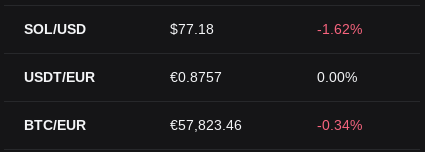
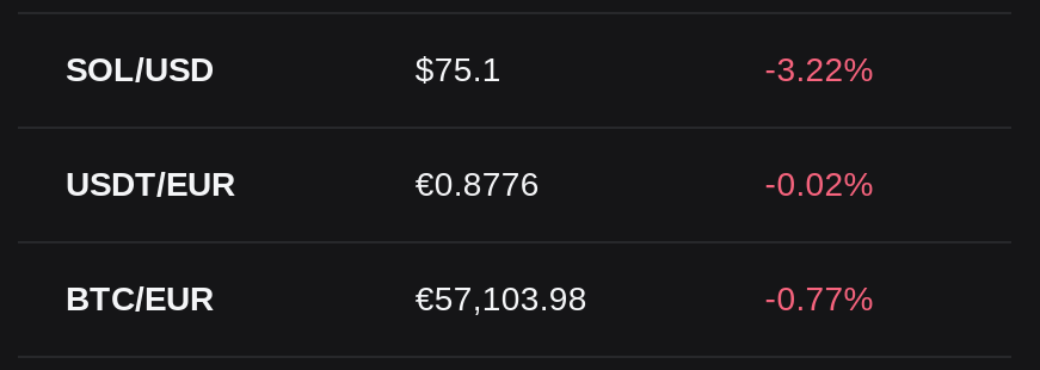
- $77.18
+ $75.1

- -1.62%
+ -3.22%

- €0.8757
+ €0.8776

- 0.00%
+ -0.02%

- €57,823.46
+ €57,103.98

- -0.34%
+ -0.77%
